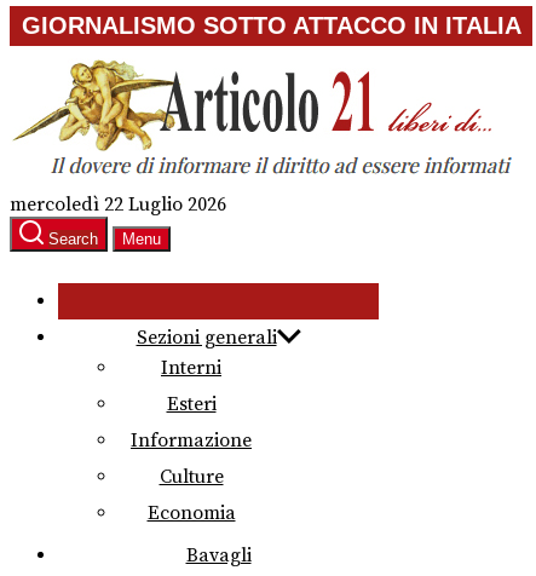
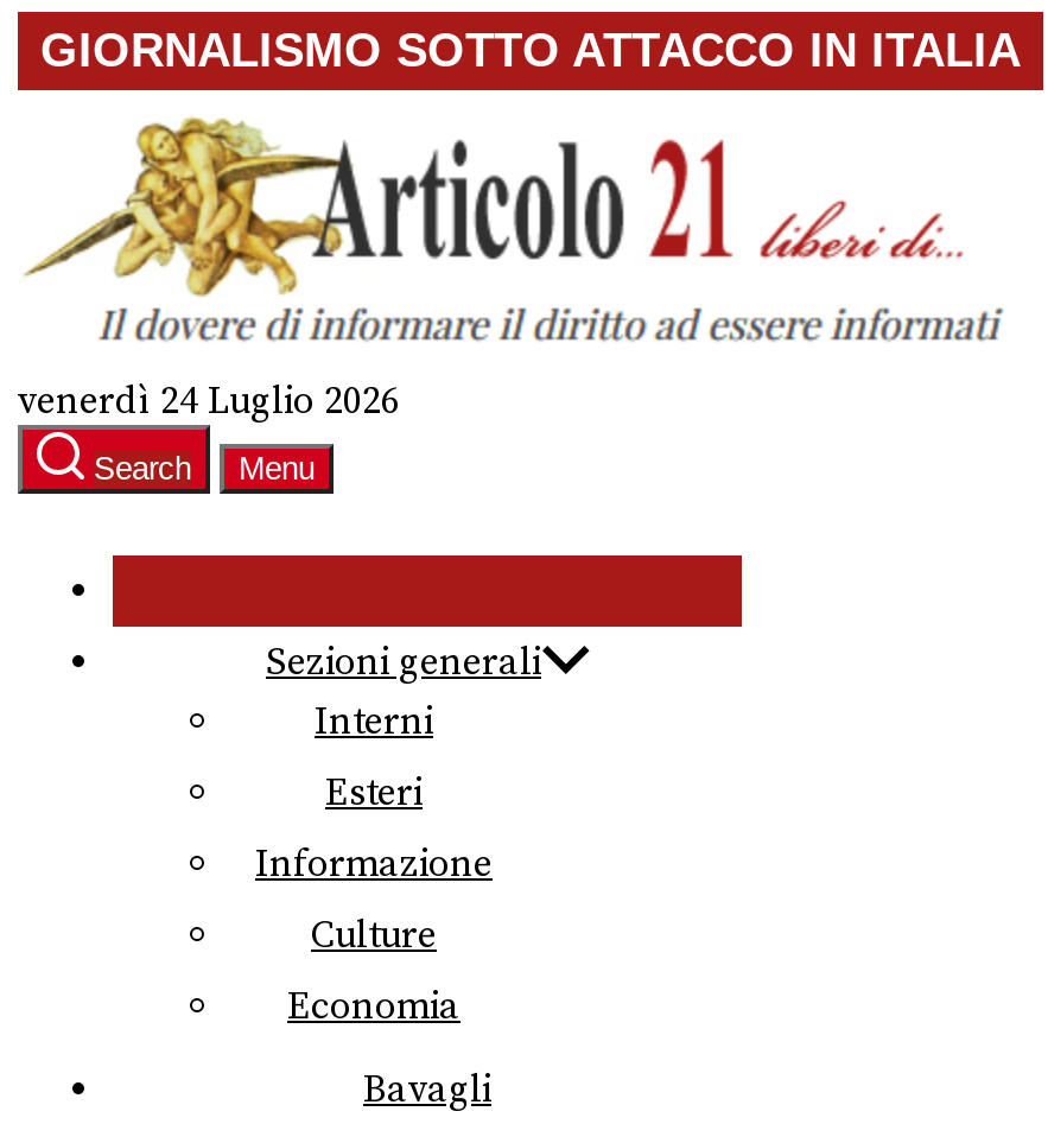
- mercoledì 22 Luglio 2026
+ venerdì 24 Luglio 2026
